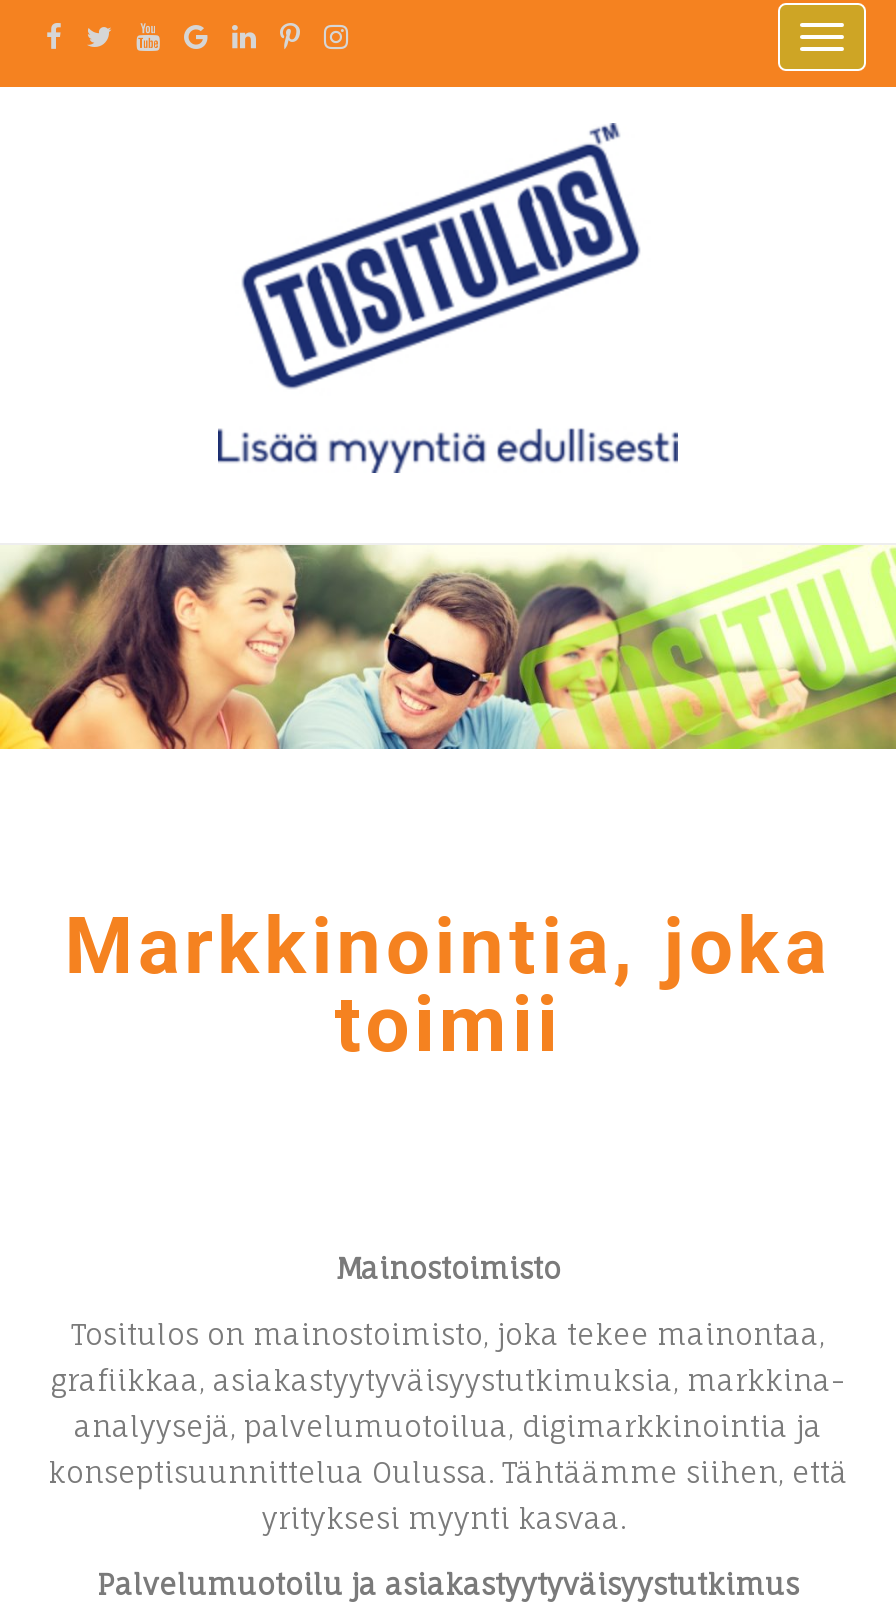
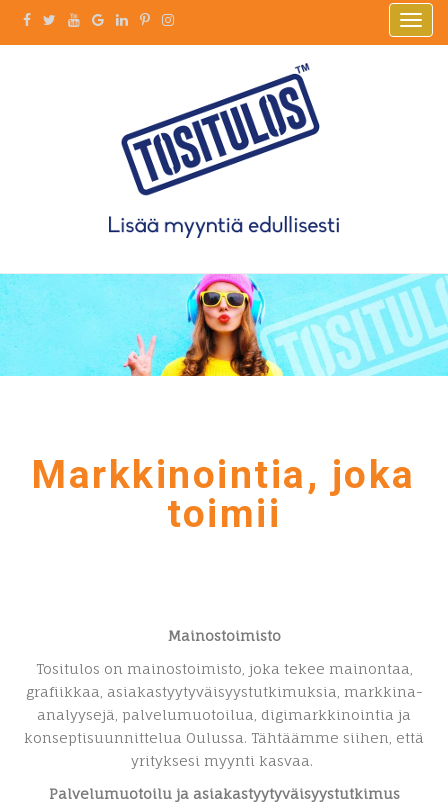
- [image]
+ [image]
